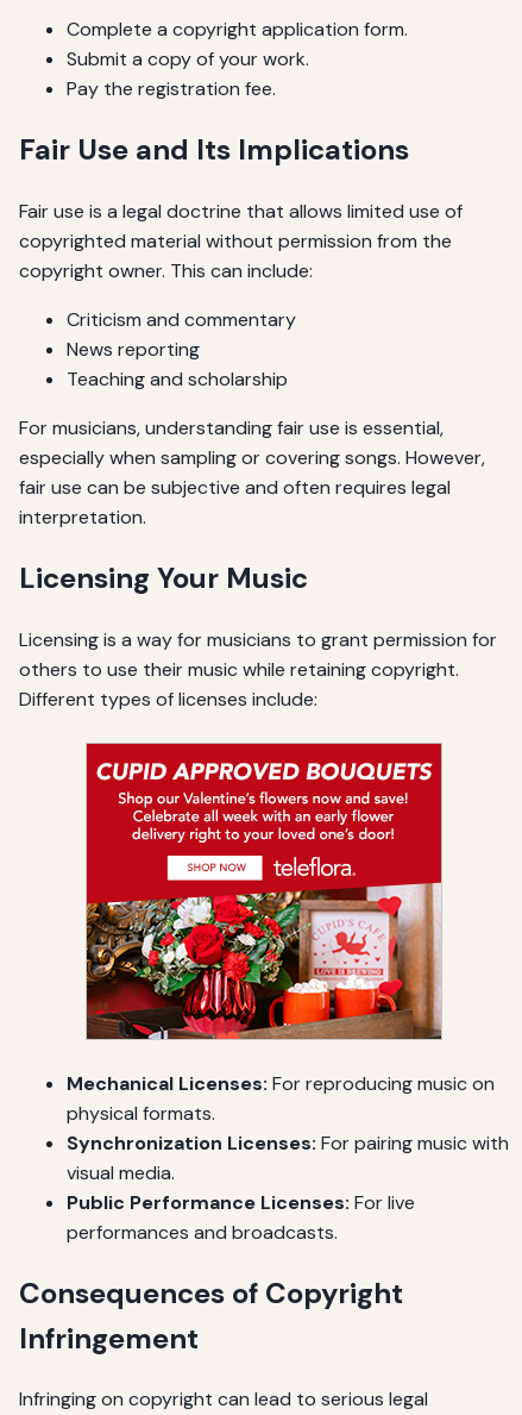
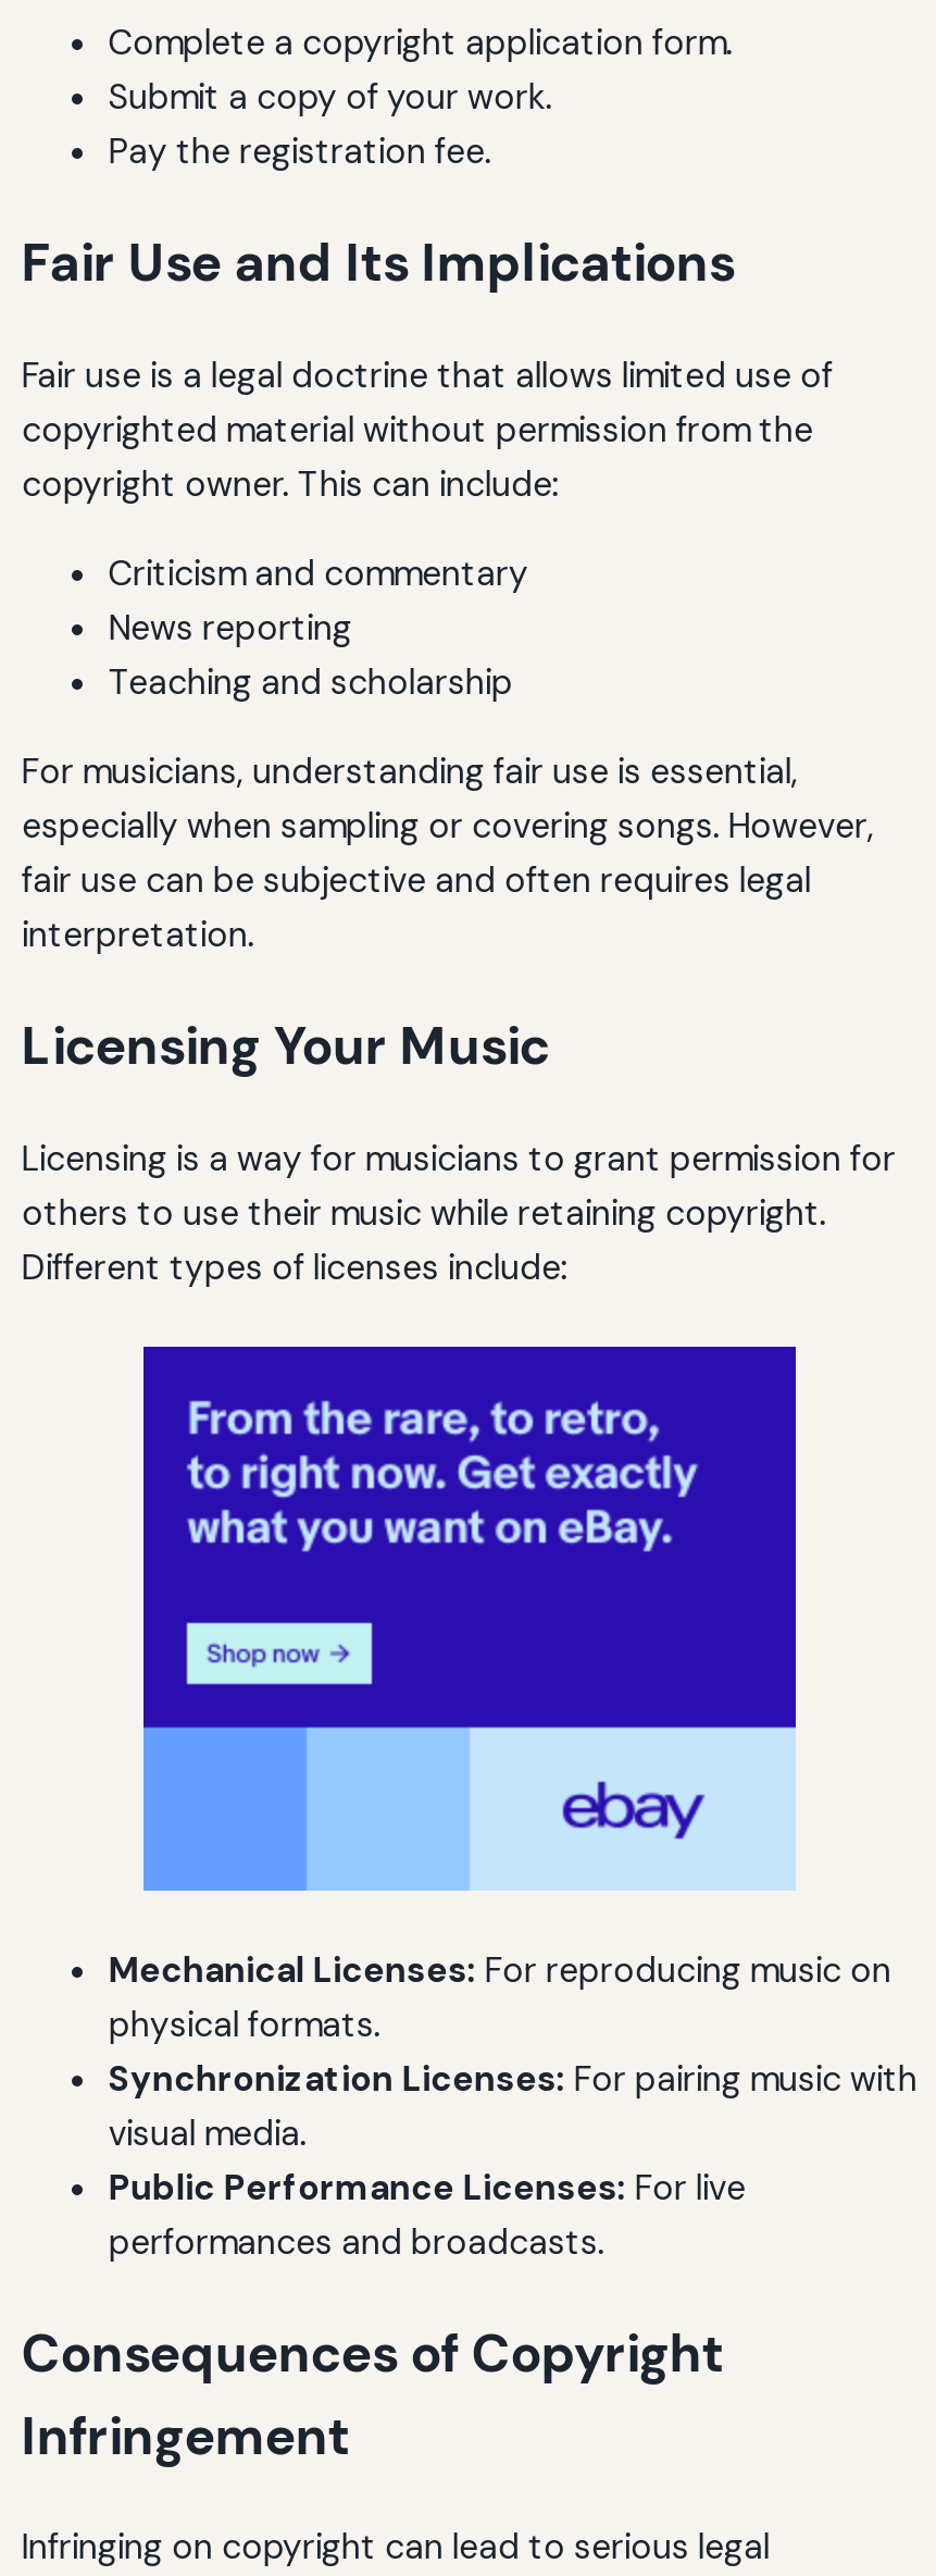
- [image]
+ [image]
